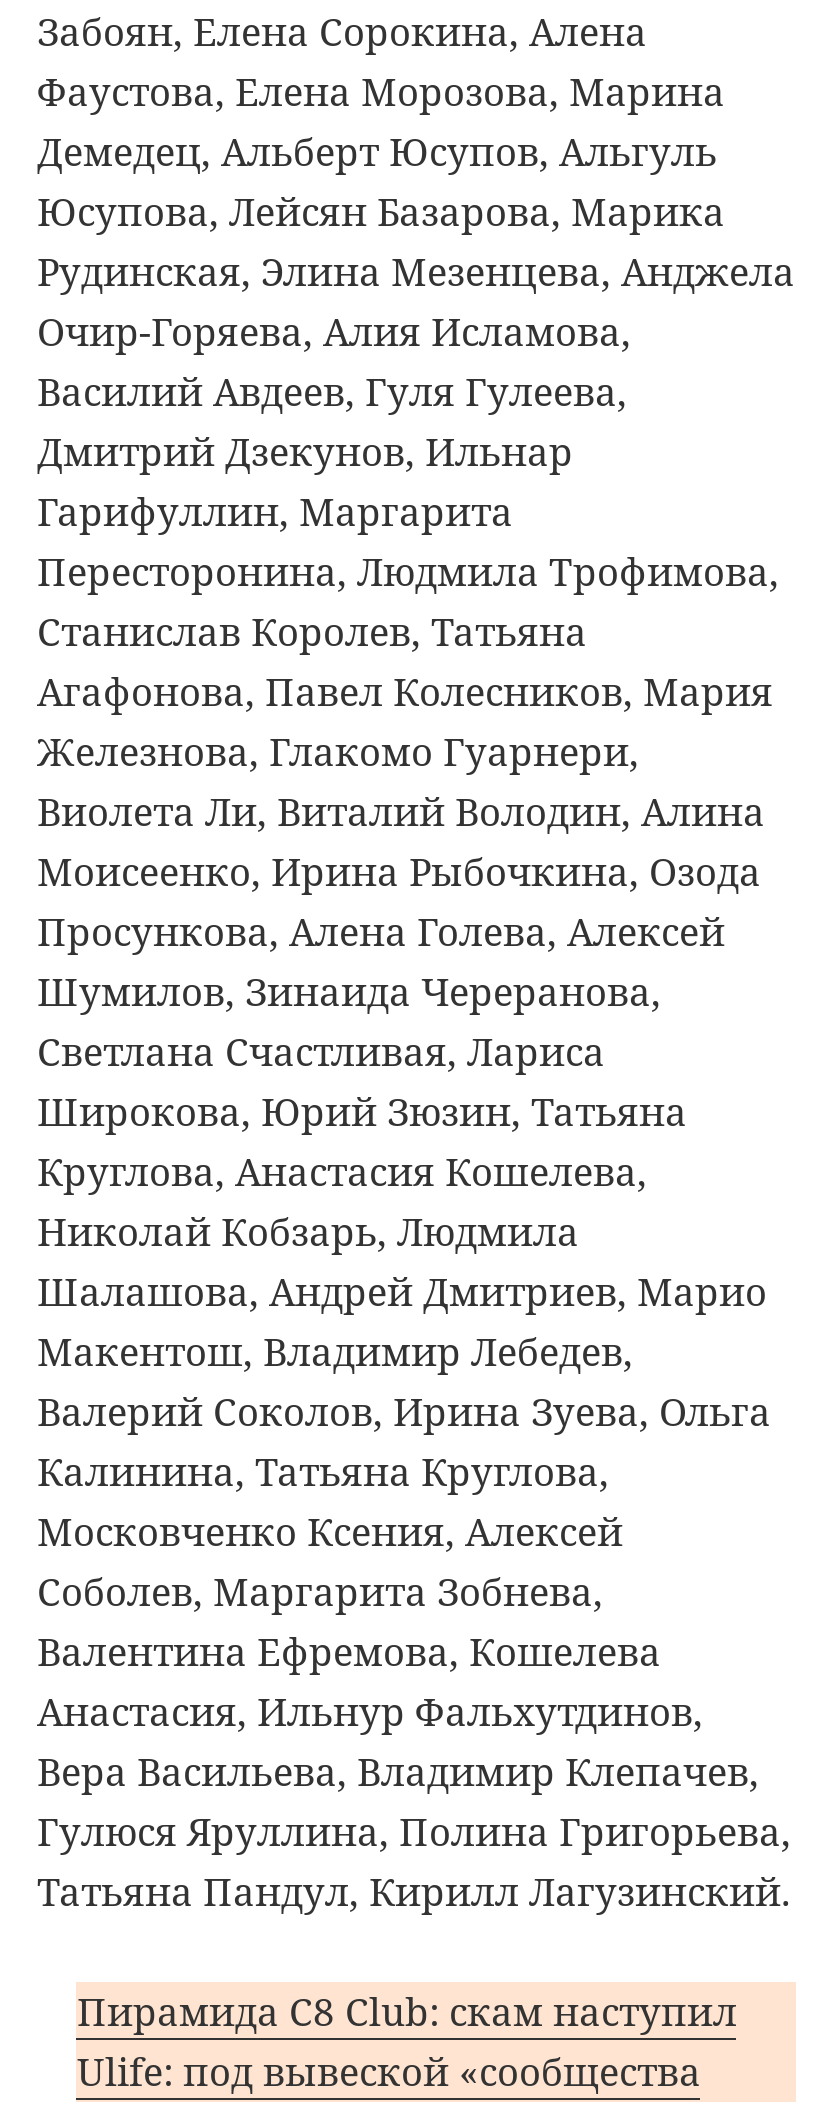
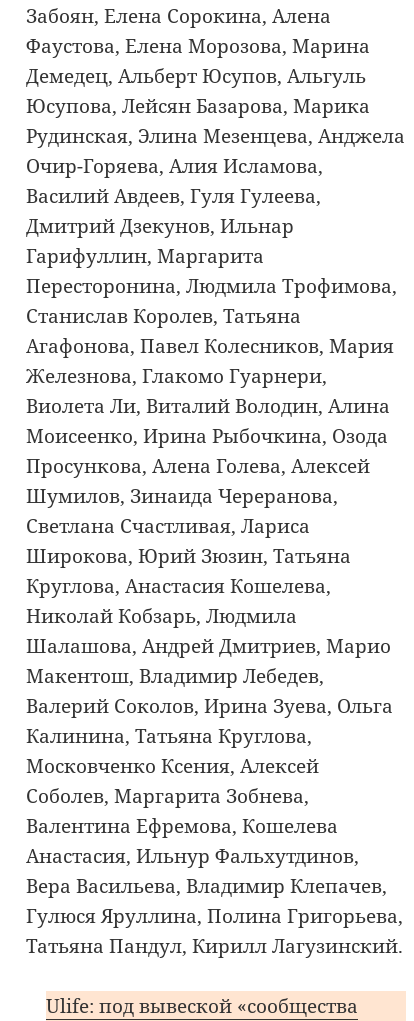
- Пирамида С8 Club: скам наступил
